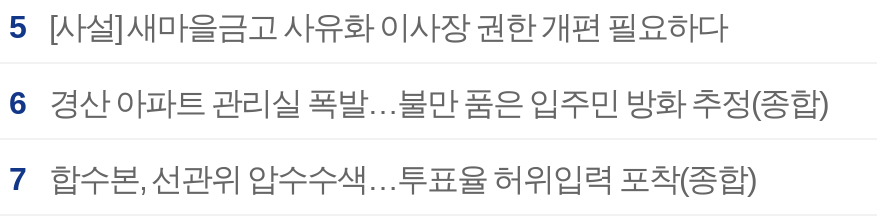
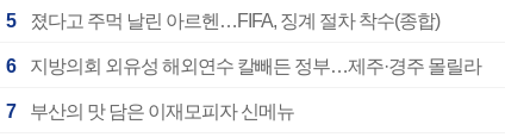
- [사설] 새마을금고 사유화 이사장 권한 개편 필요하다
+ 졌다고 주먹 날린 아르헨…FIFA, 징계 절차 착수(종합)

- 경산 아파트 관리실 폭발…불만 품은 입주민 방화 추정(종합)
+ 지방의회 외유성 해외연수 칼빼든 정부…제주·경주 몰릴라

- 합수본, 선관위 압수수색…투표율 허위입력 포착(종합)
+ 부산의 맛 담은 이재모피자 신메뉴
